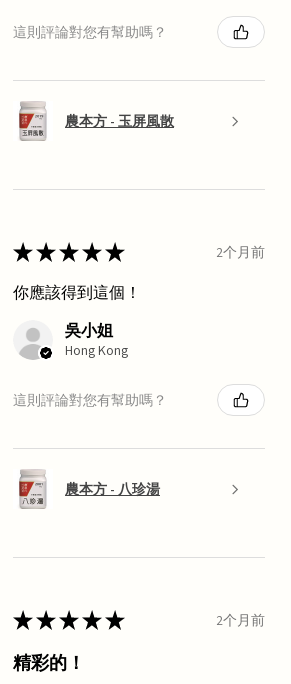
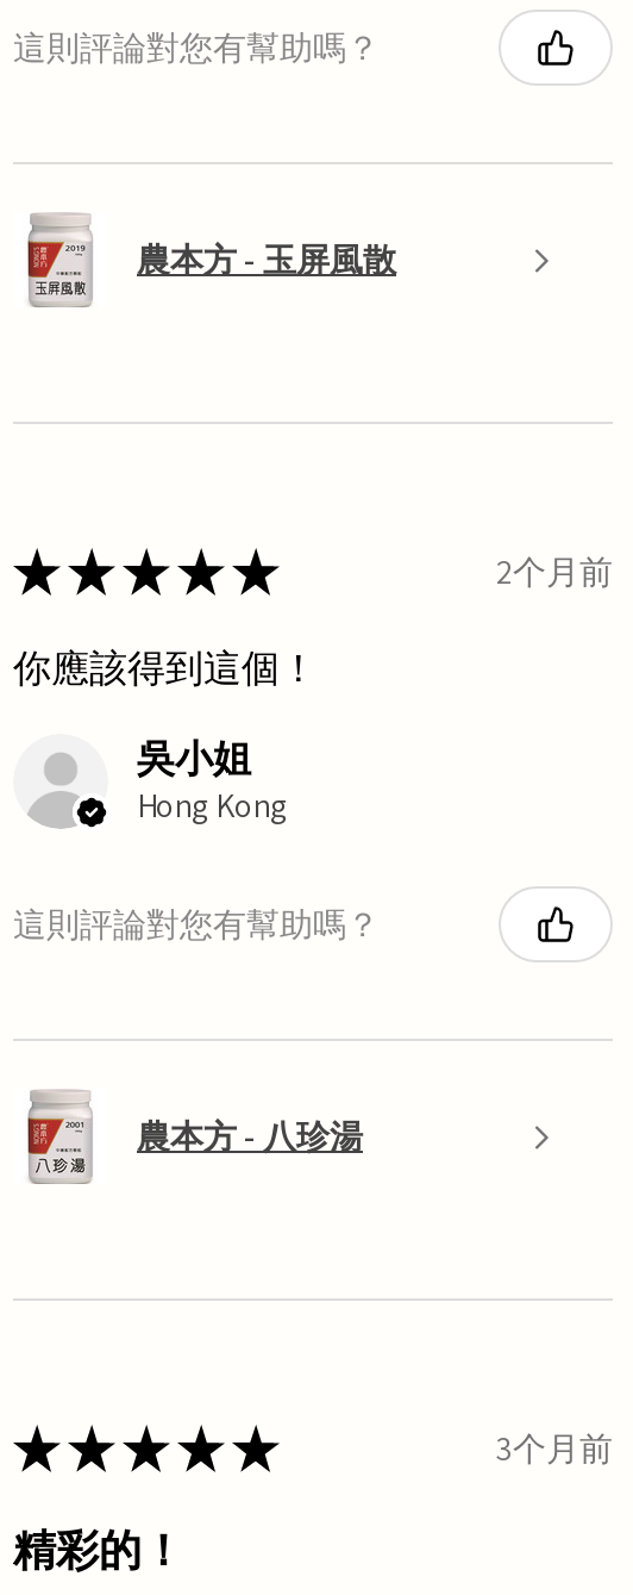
- 2个月前
+ 3个月前
